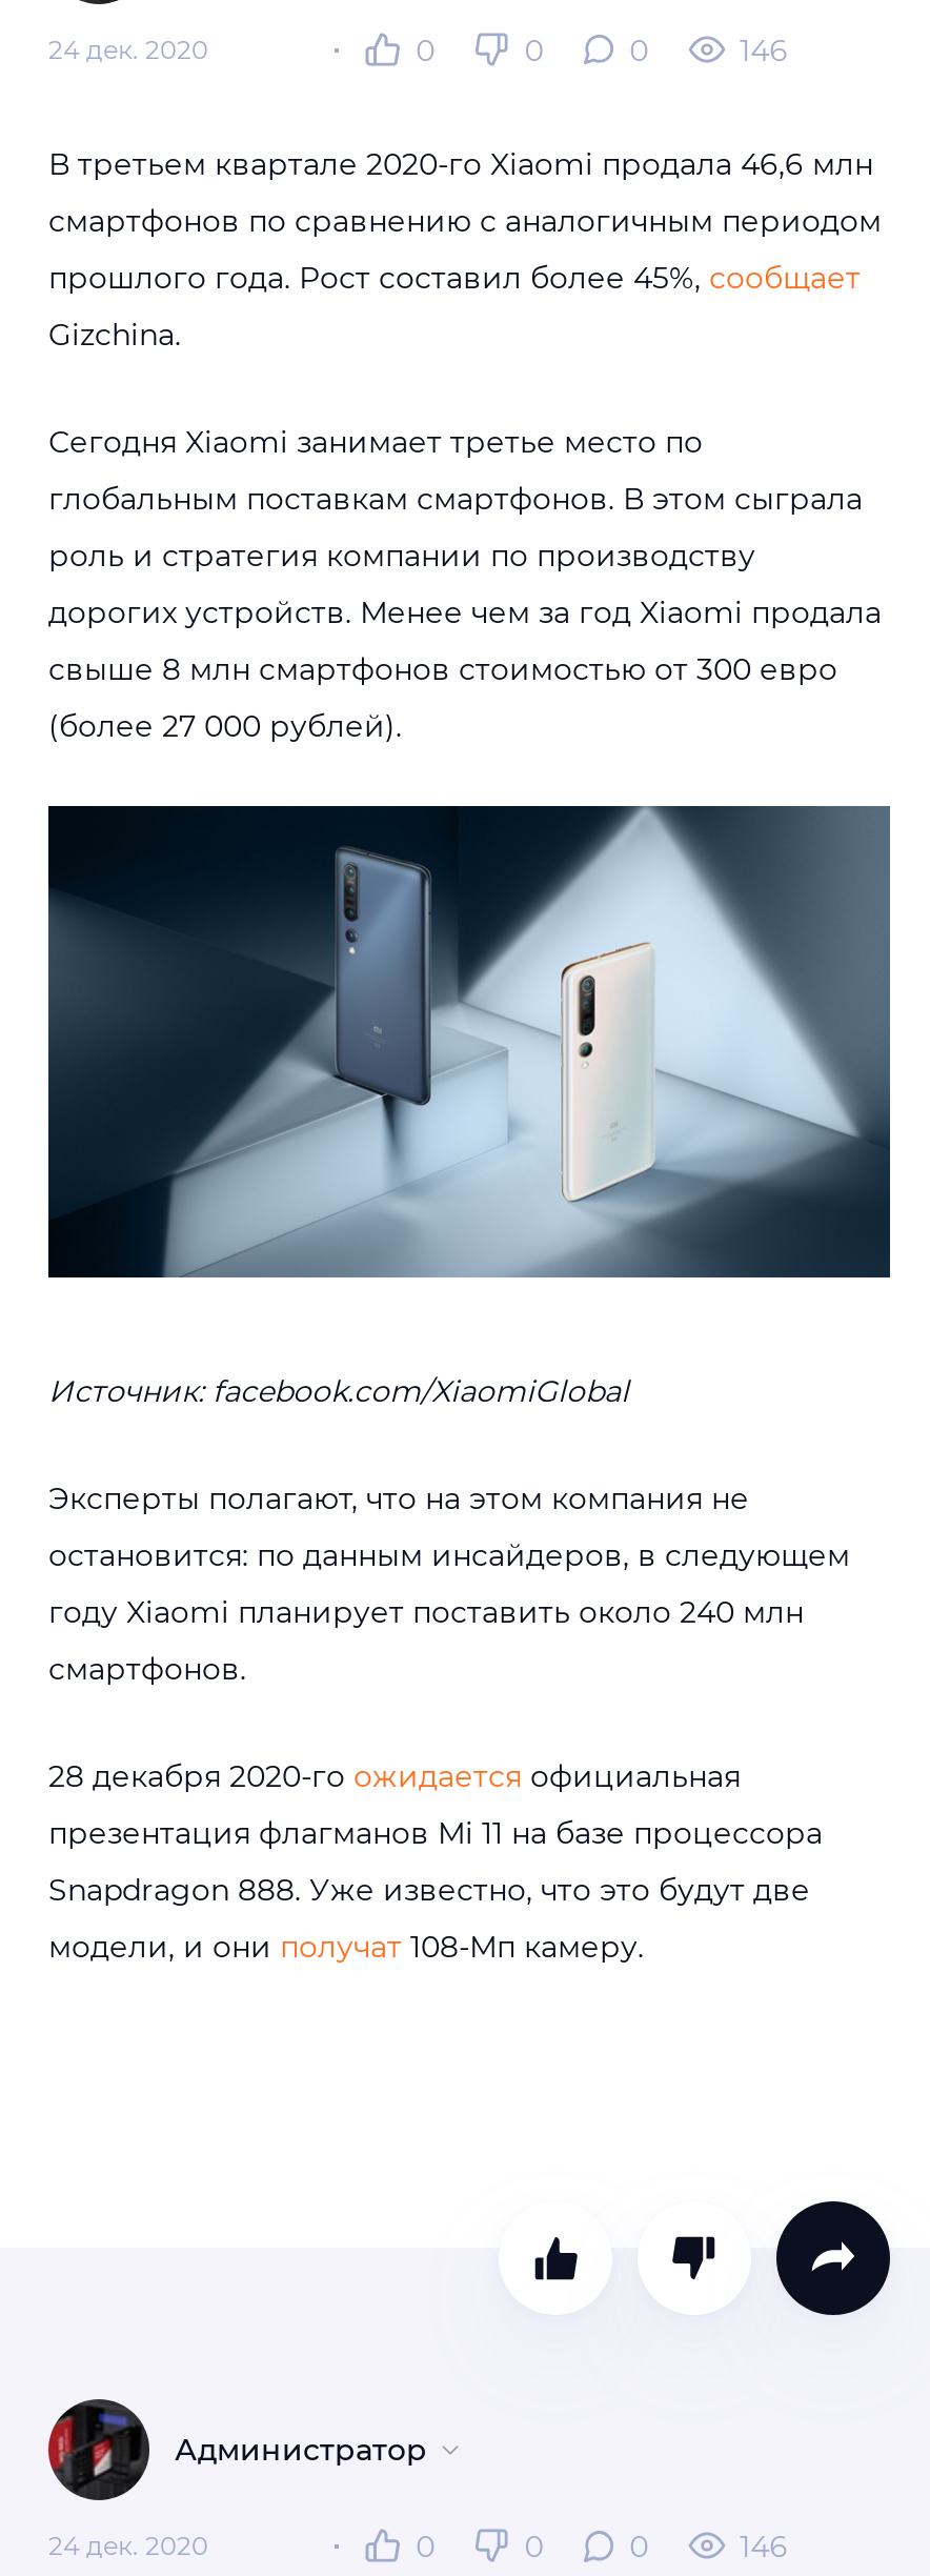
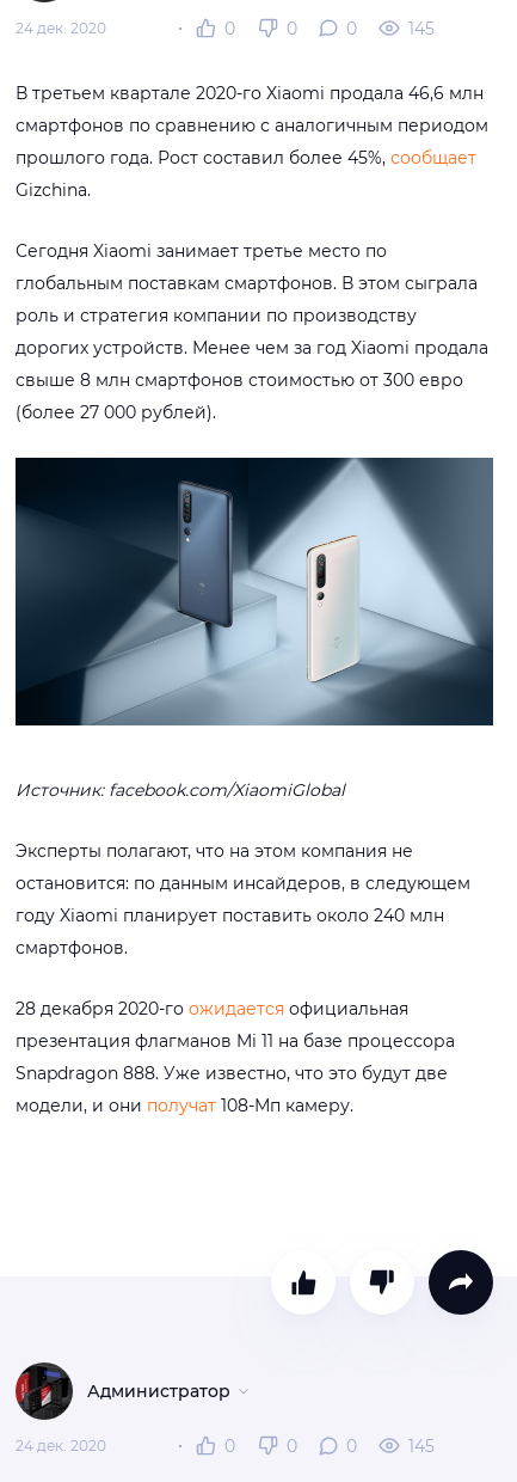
- 146
+ 145

- 146
+ 145
